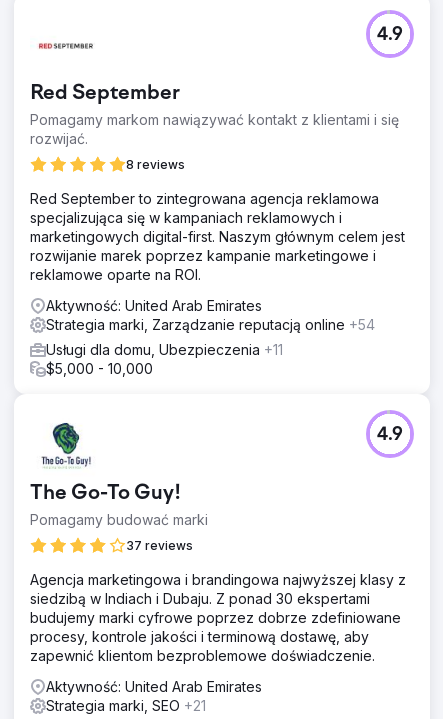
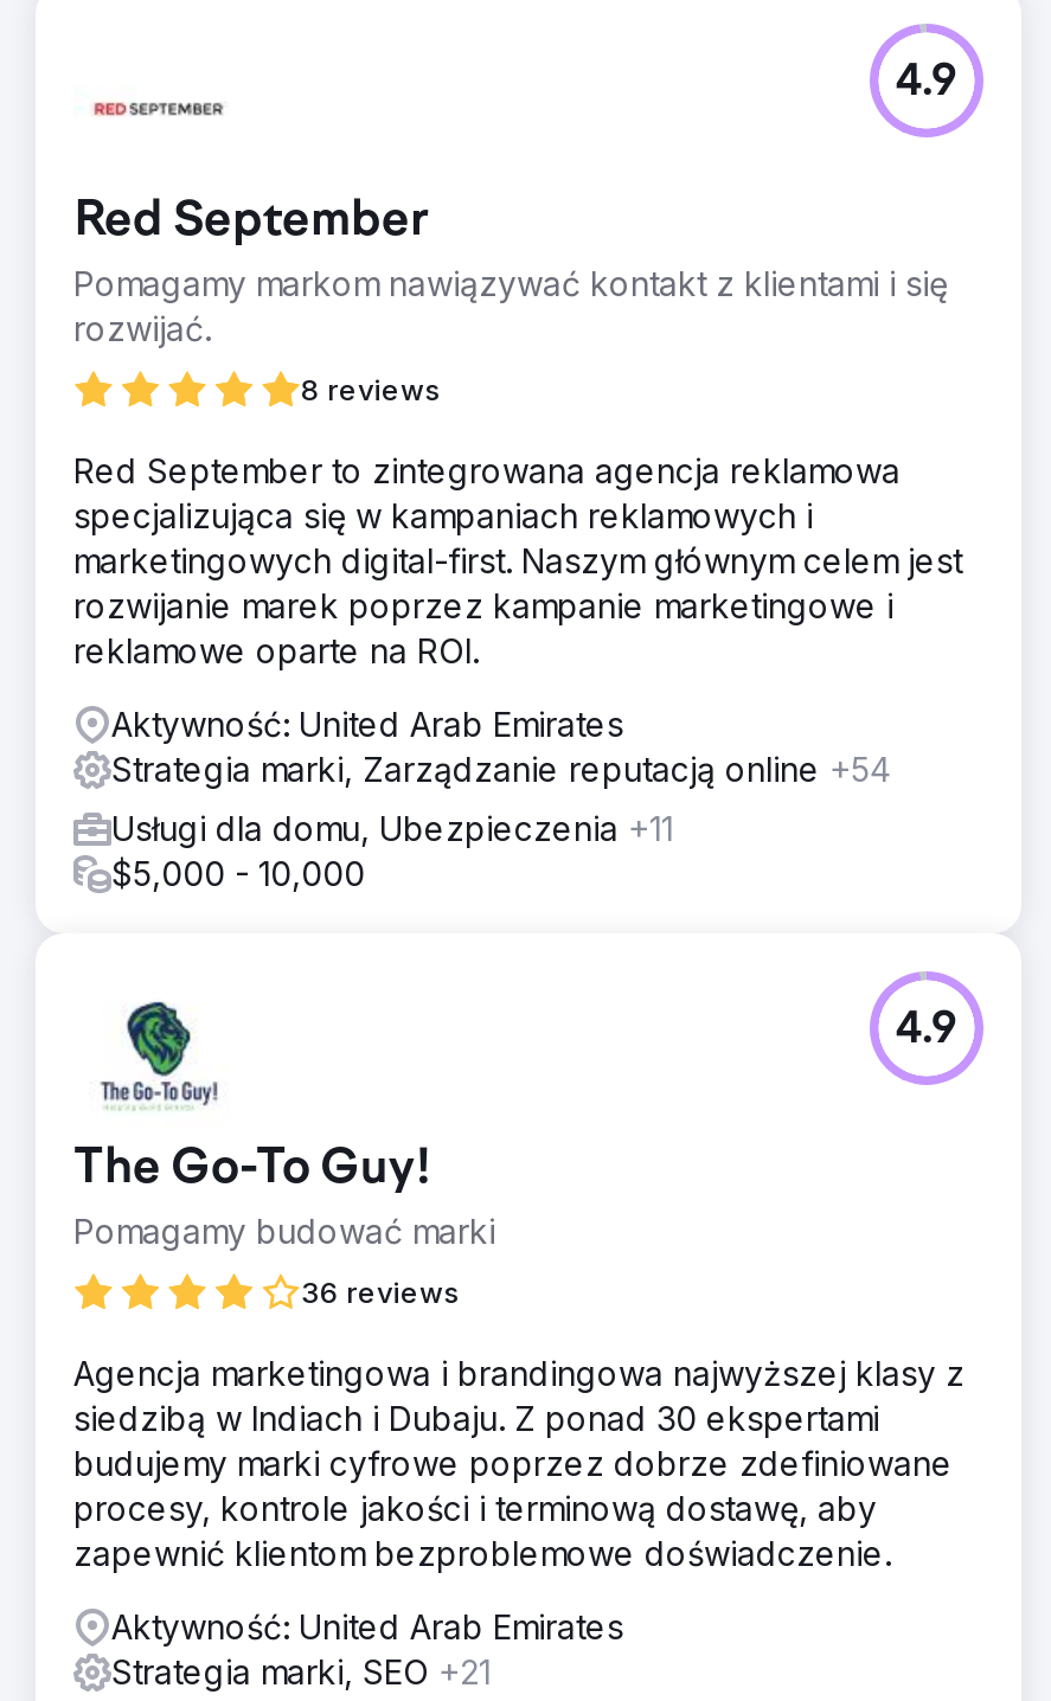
- 37 reviews
+ 36 reviews
